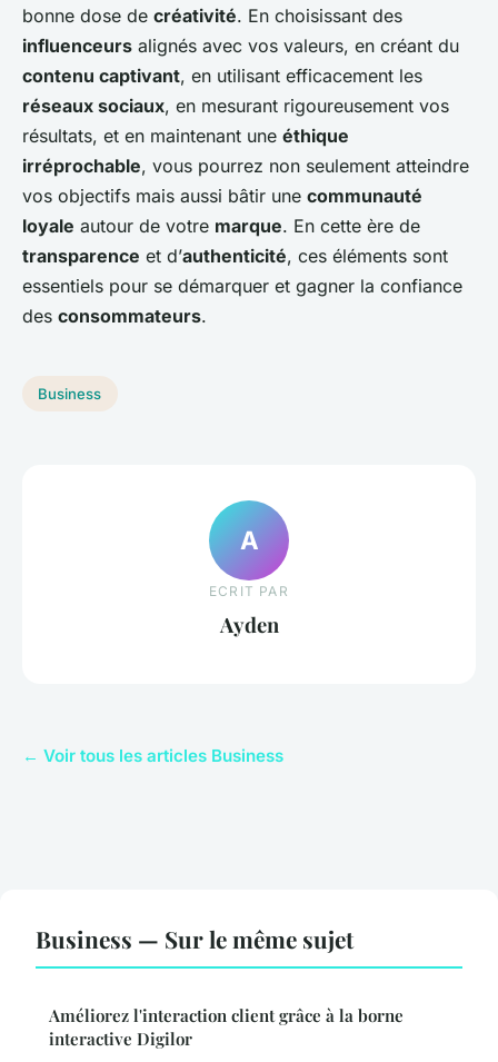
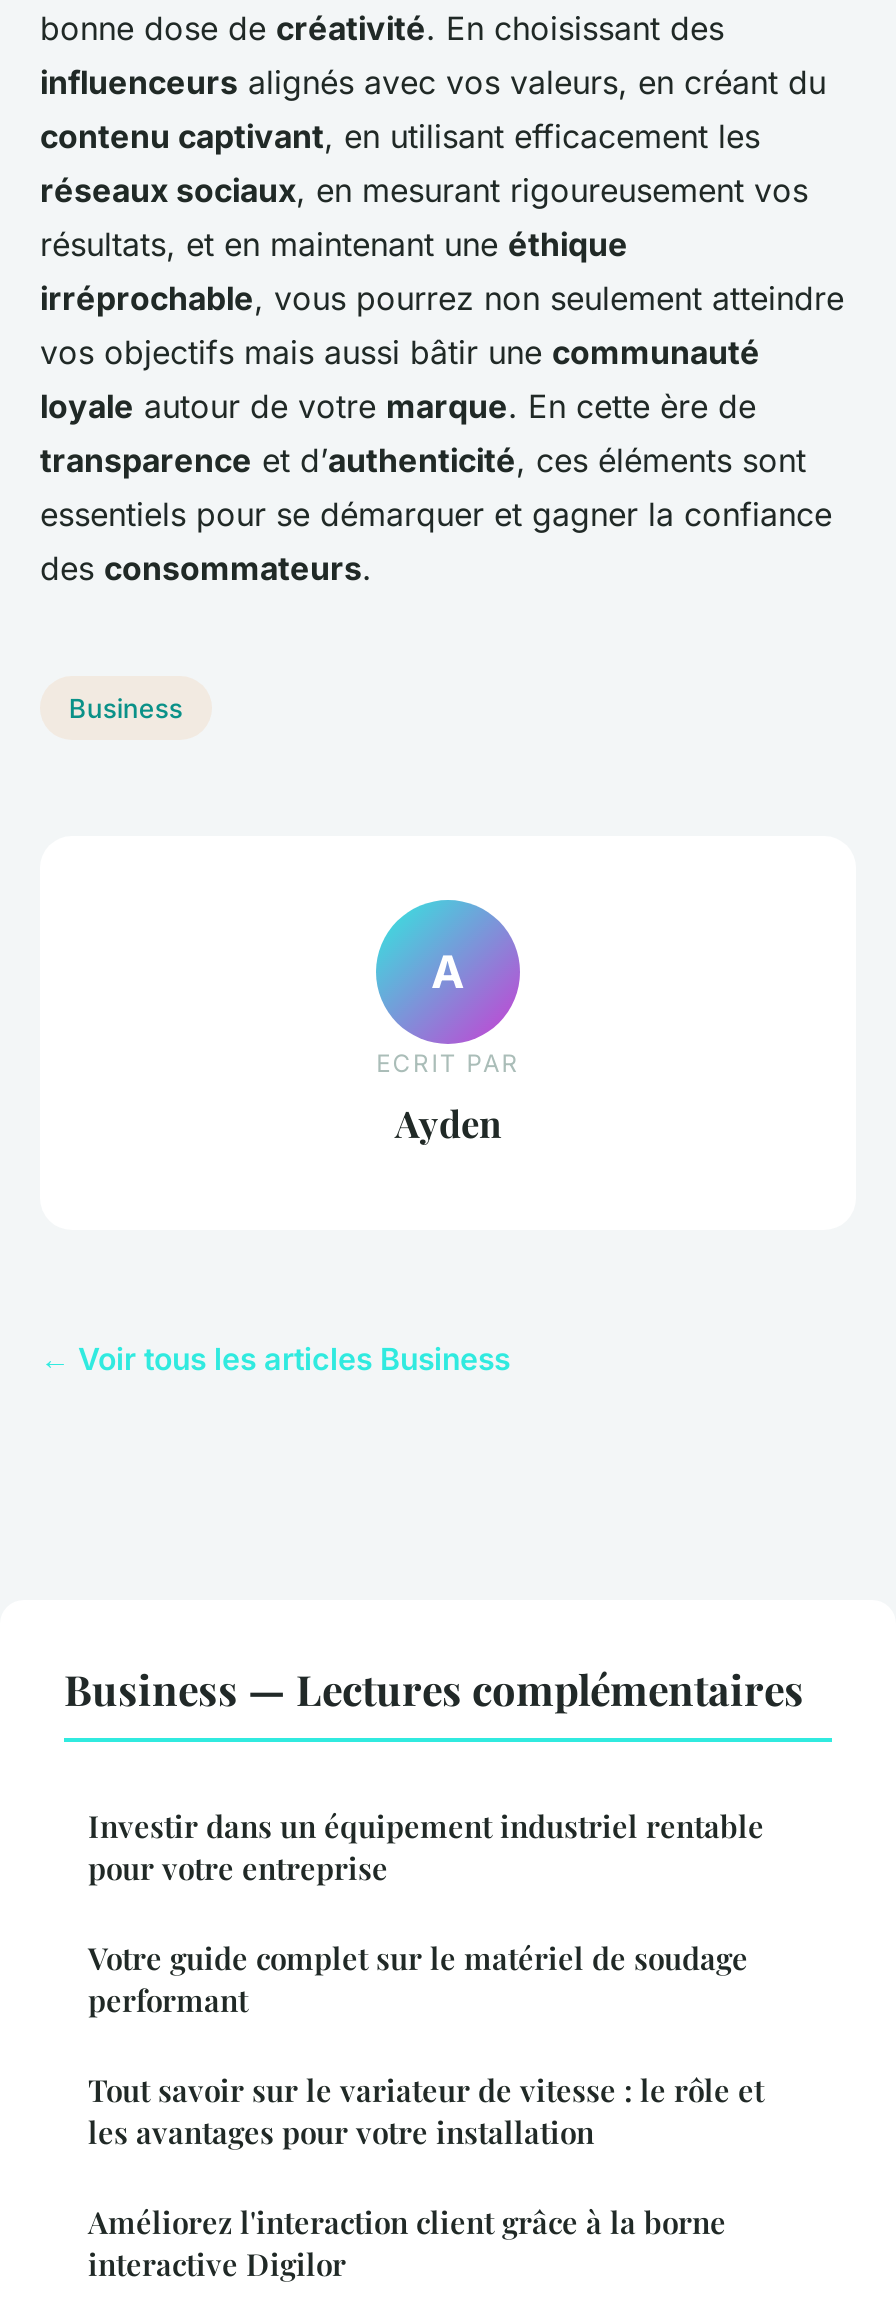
- Business — Sur le même sujet
+ Business — Lectures complémentaires
+ Investir dans un équipement industriel rentable
+ pour votre entreprise
+ Votre guide complet sur le matériel de soudage
+ performant
+ Tout savoir sur le variateur de vitesse : le rôle et
+ les avantages pour votre installation
